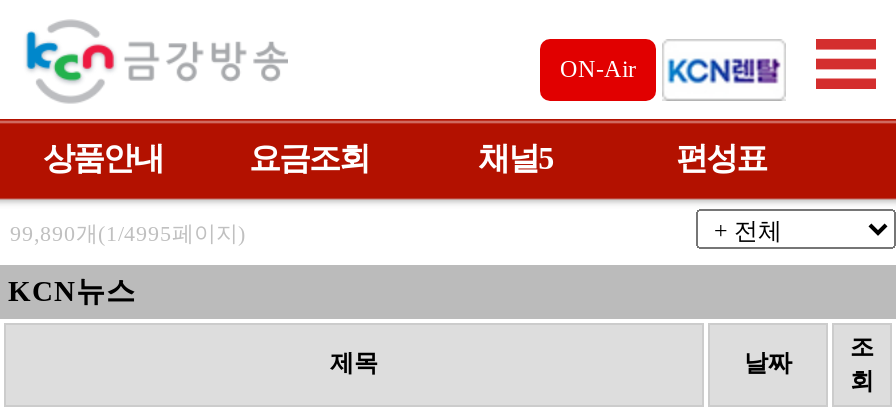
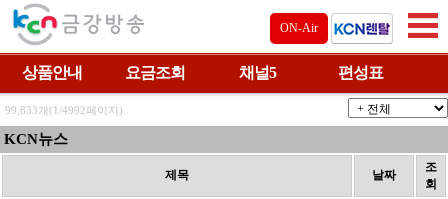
- 99,890개(1/4995페이지)
+ 99,833개(1/4992페이지)
